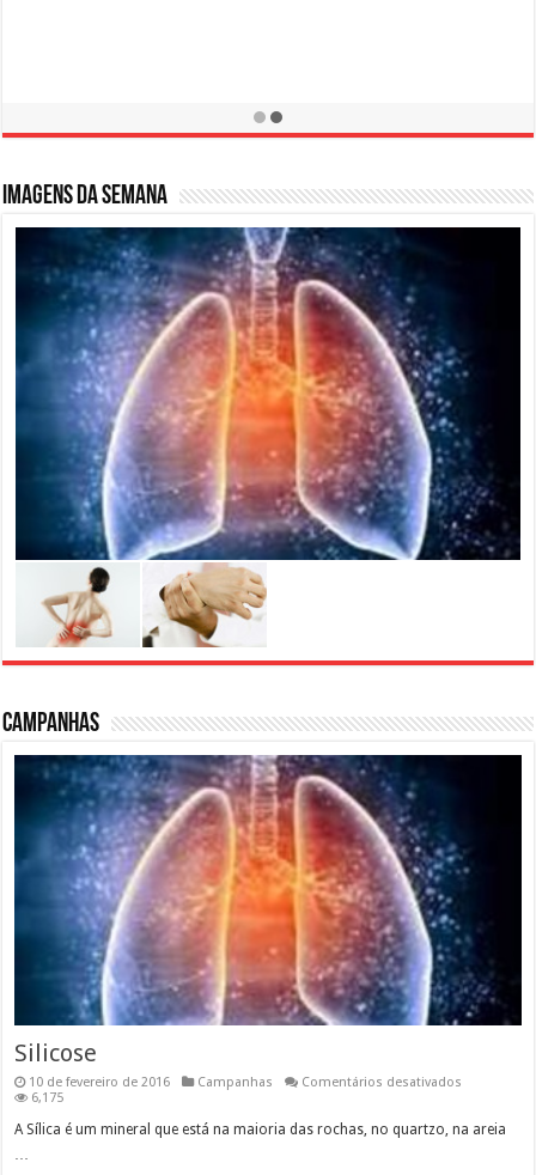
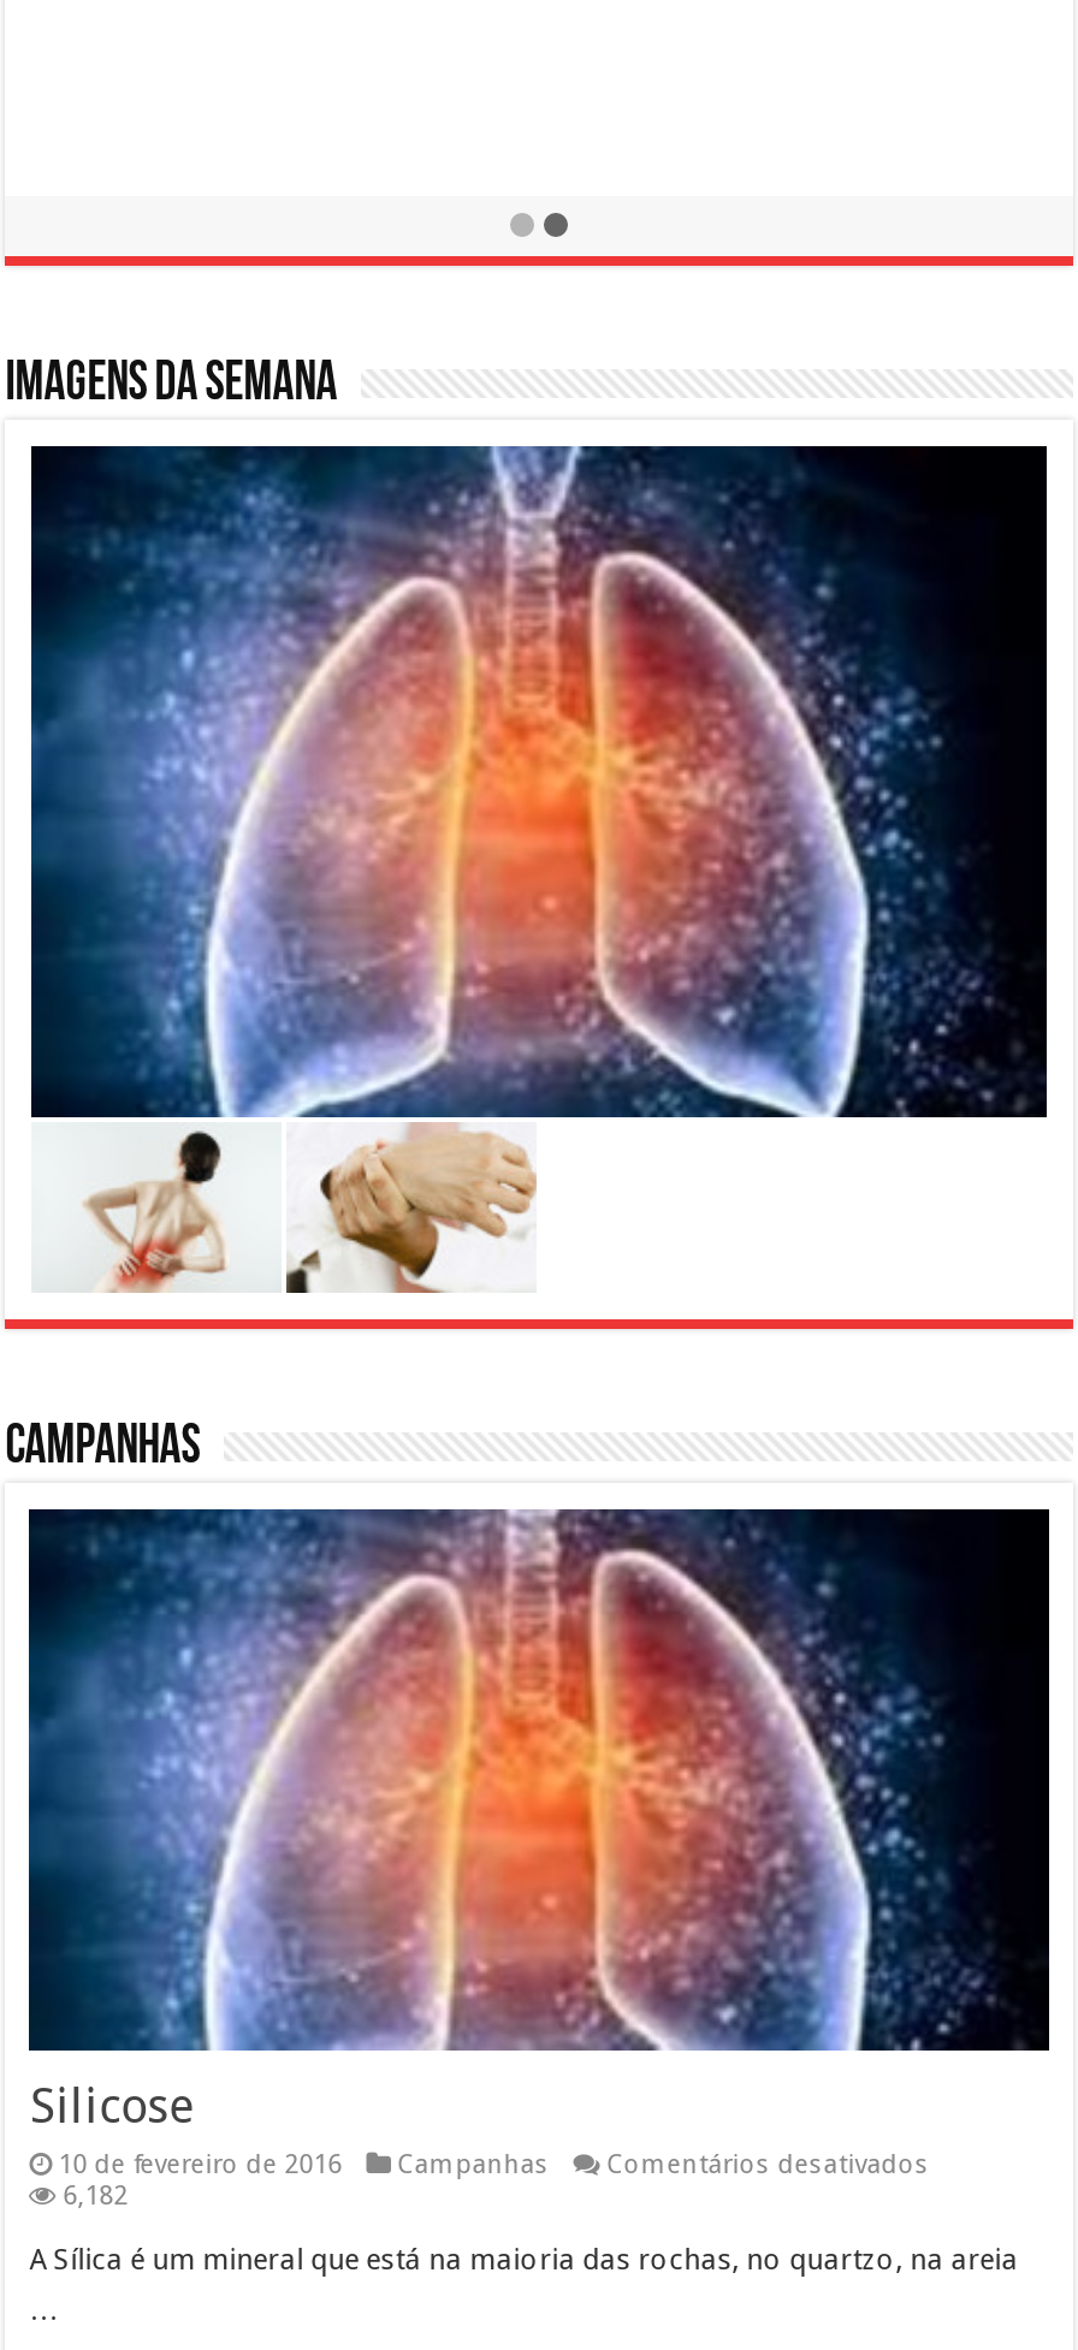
- 6,175
+ 6,182
